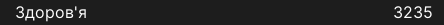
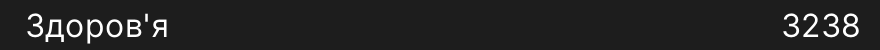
- 3235
+ 3238
